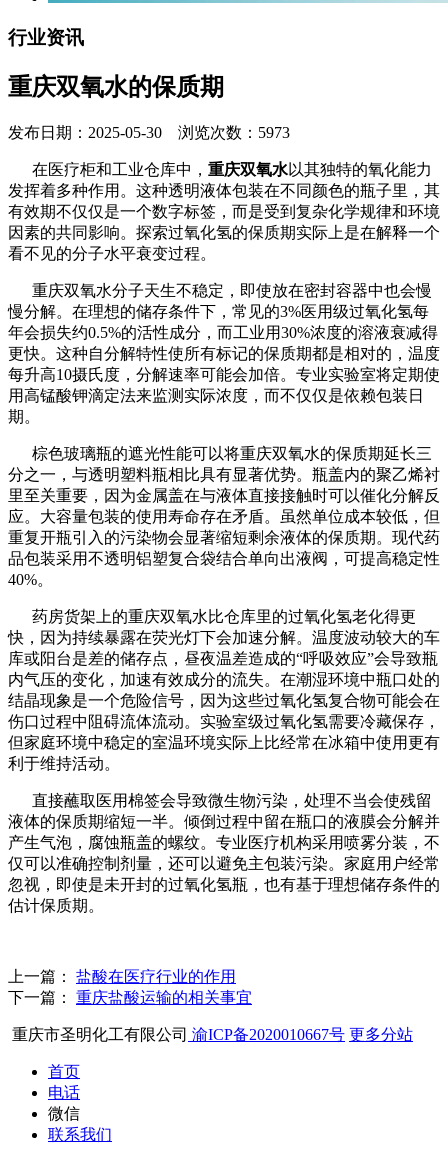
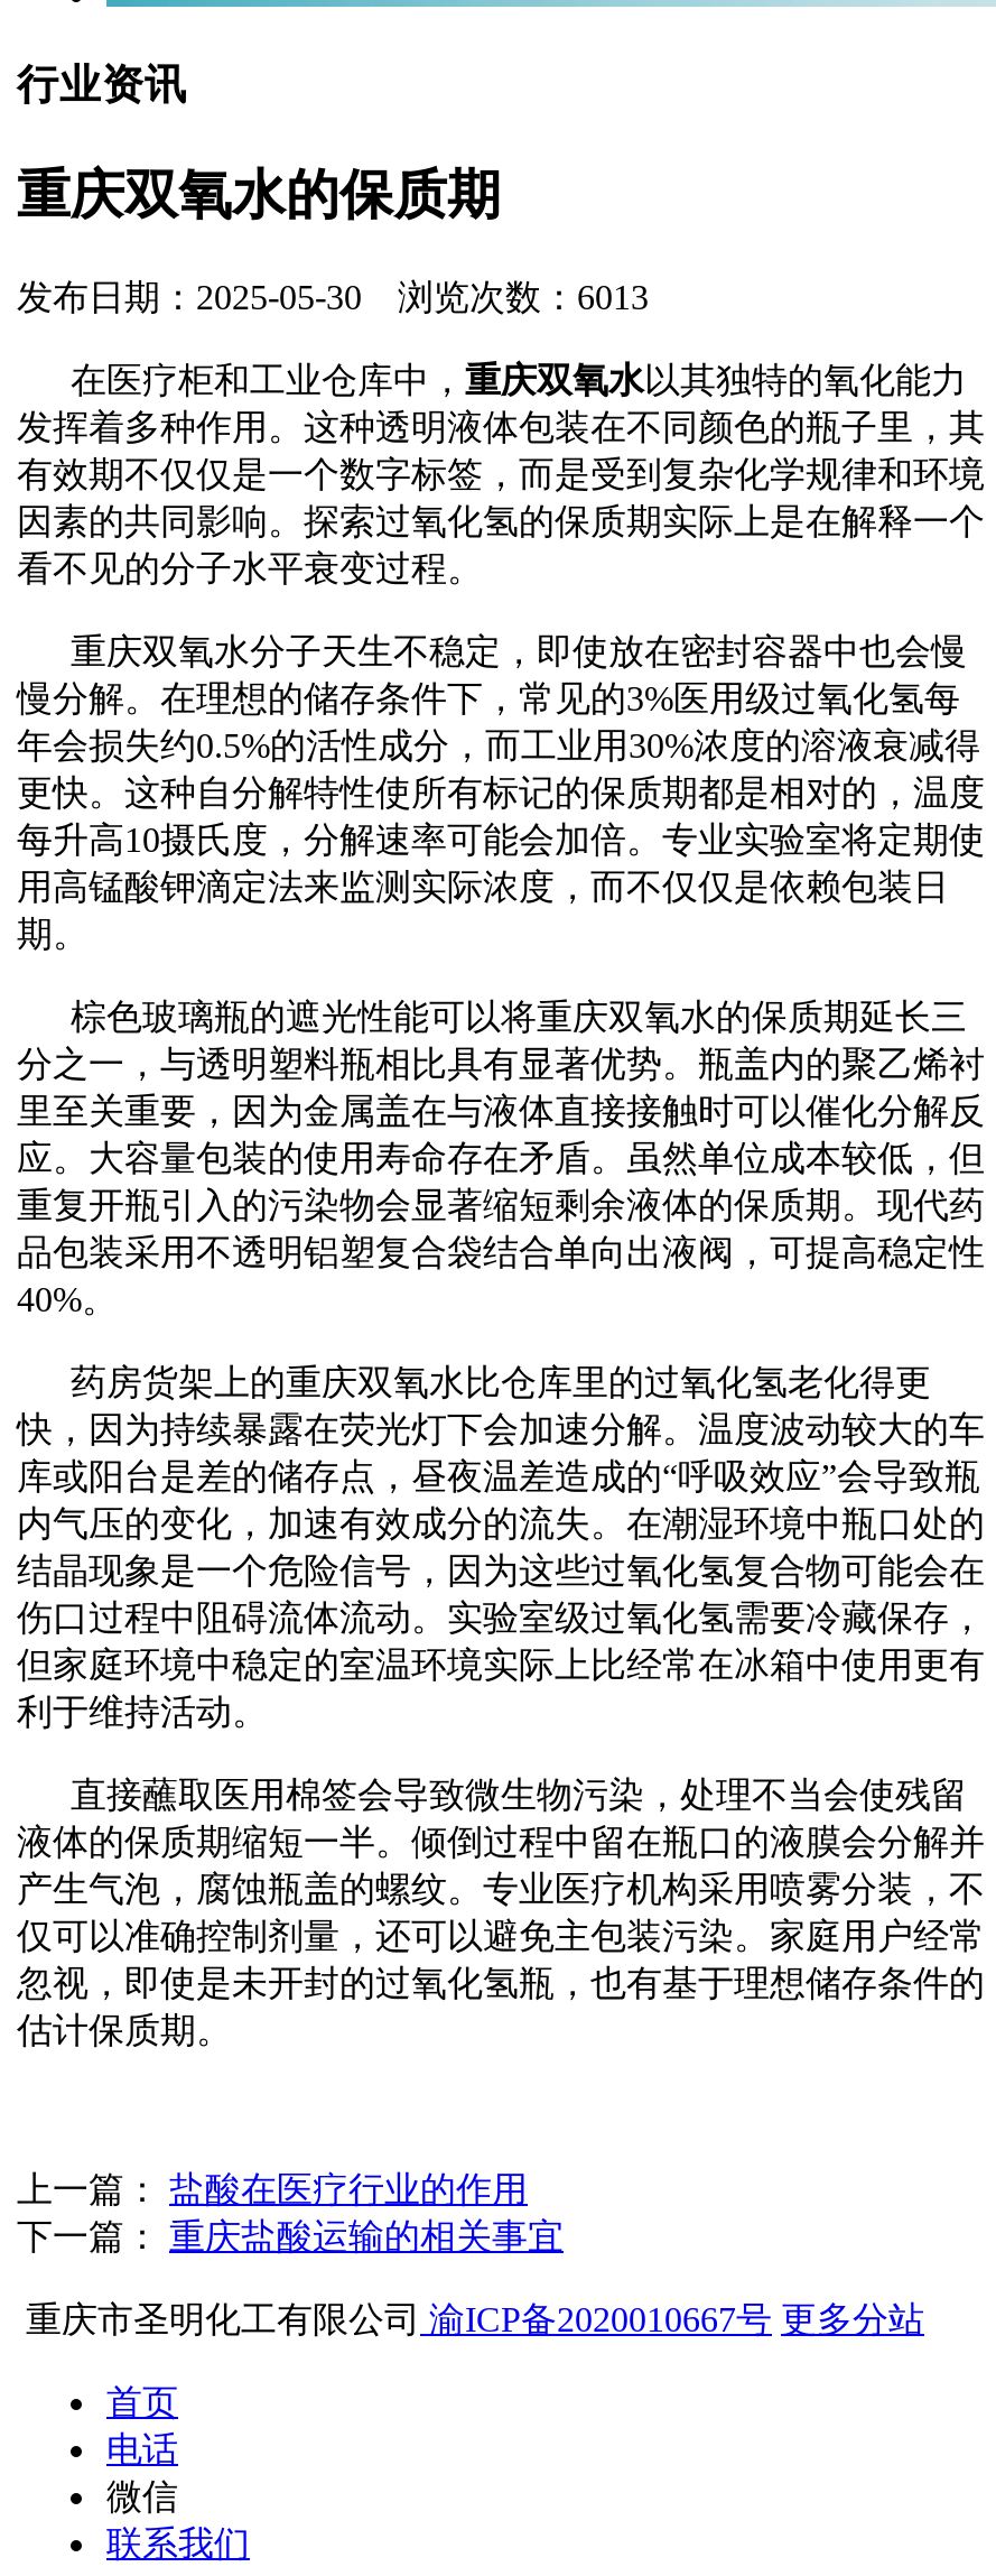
- 发布日期：2025-05-30 浏览次数：5973
+ 发布日期：2025-05-30 浏览次数：6013
